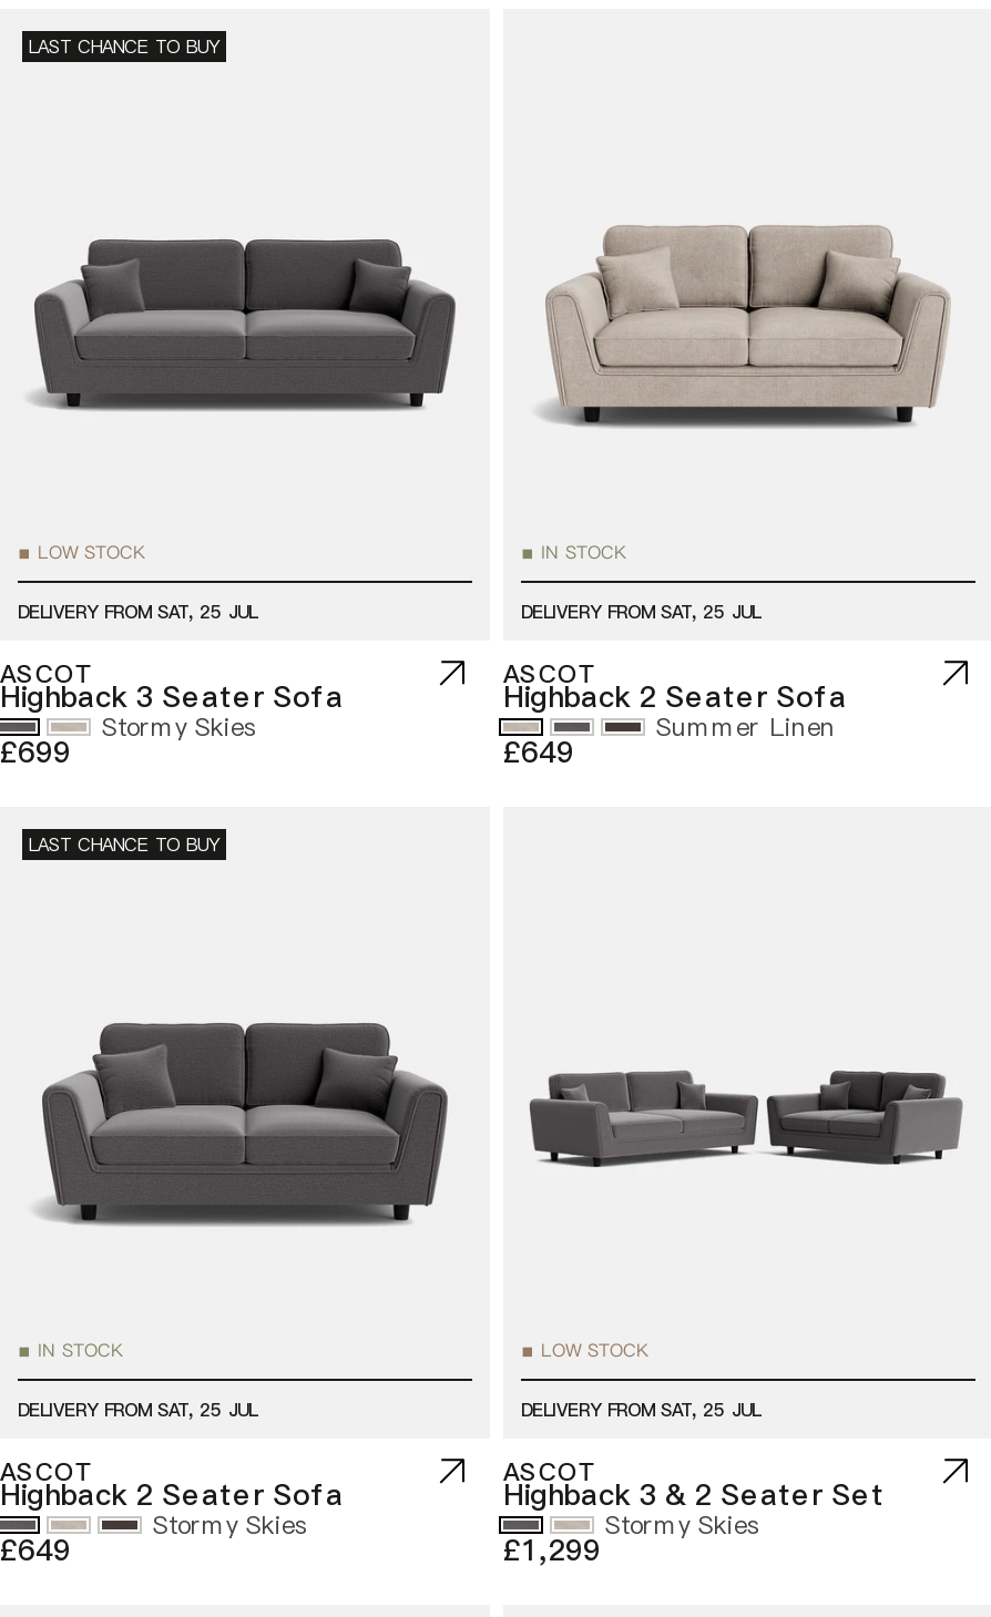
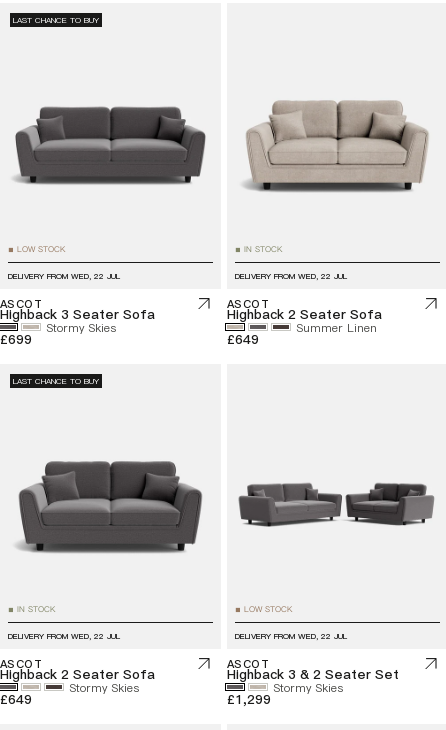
- DELIVERY FROM SAT, 25 JUL
+ DELIVERY FROM WED, 22 JUL

- DELIVERY FROM SAT, 25 JUL
+ DELIVERY FROM WED, 22 JUL

- DELIVERY FROM SAT, 25 JUL
+ DELIVERY FROM WED, 22 JUL

- DELIVERY FROM SAT, 25 JUL
+ DELIVERY FROM WED, 22 JUL
